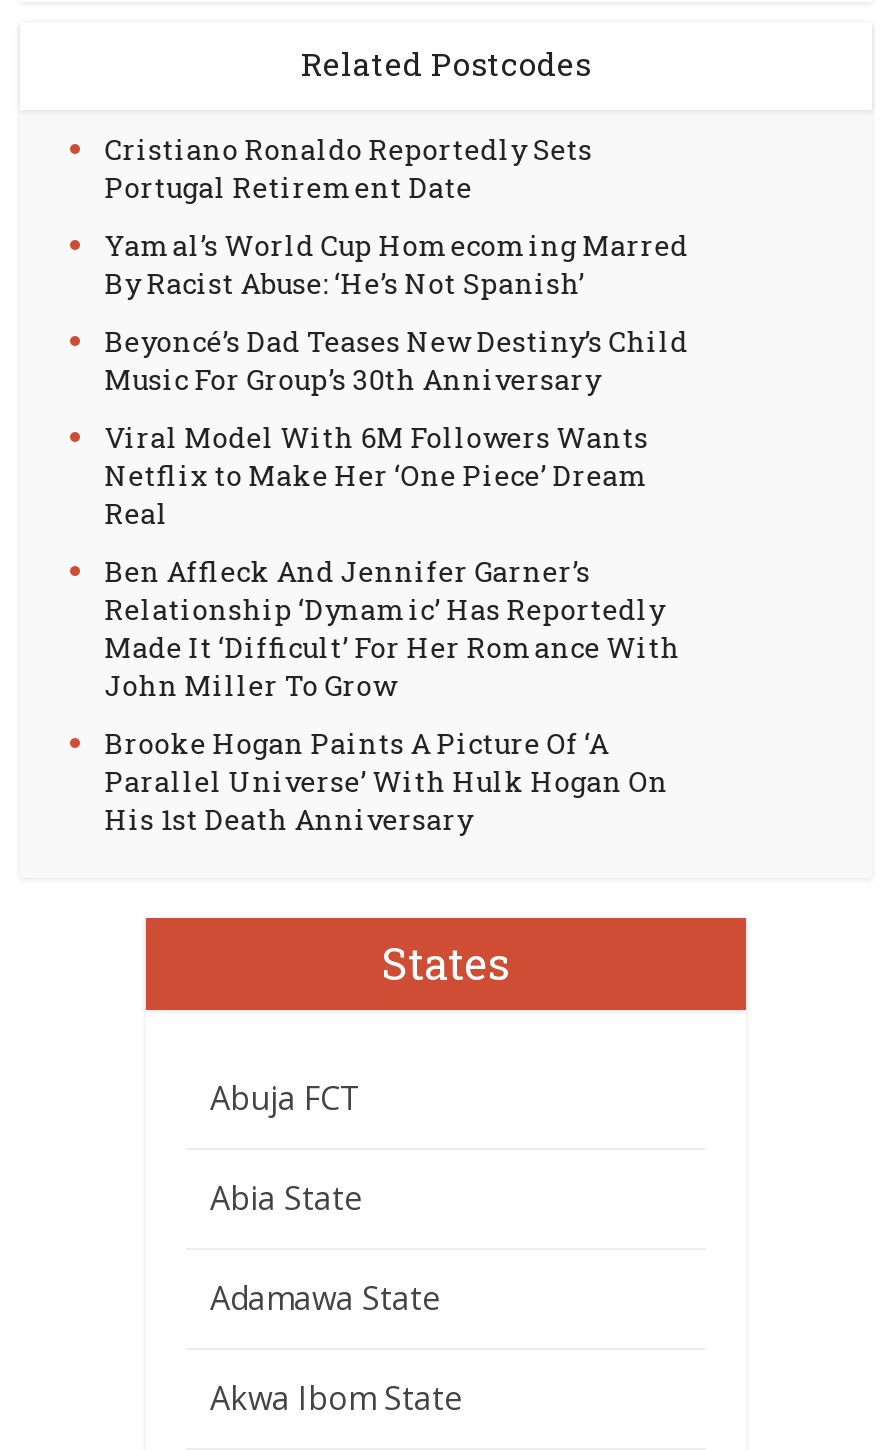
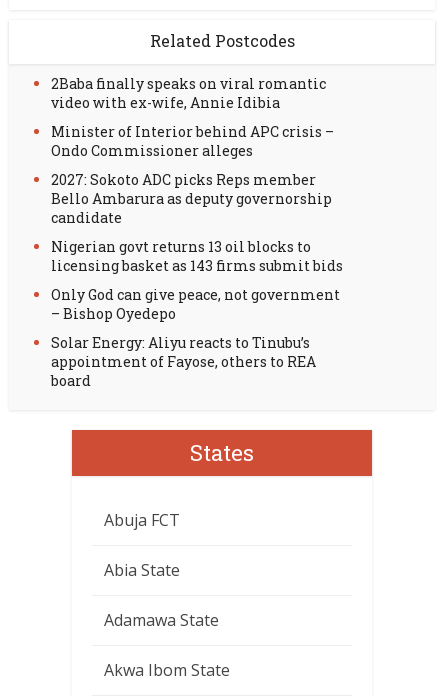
- Cristiano Ronaldo Reportedly Sets
- Portugal Retirement Date
+ 2Baba finally speaks on viral romantic
+ video with ex-wife, Annie Idibia

- Yamal’s World Cup Homecoming Marred
- By Racist Abuse: ‘He’s Not Spanish’
+ Minister of Interior behind APC crisis –
+ Ondo Commissioner alleges

- Beyoncé’s Dad Teases New Destiny’s Child
- Music For Group’s 30th Anniversary
+ 2027: Sokoto ADC picks Reps member
+ Bello Ambarura as deputy governorship
+ candidate

- Viral Model With 6M Followers Wants
- Netflix to Make Her ‘One Piece’ Dream
- Real
+ Nigerian govt returns 13 oil blocks to
+ licensing basket as 143 firms submit bids

- Ben Affleck And Jennifer Garner’s
- Relationship ‘Dynamic’ Has Reportedly
- Made It ‘Difficult’ For Her Romance With
- John Miller To Grow
+ Only God can give peace, not government
+ – Bishop Oyedepo

- Brooke Hogan Paints A Picture Of ‘A
- Parallel Universe’ With Hulk Hogan On
- His 1st Death Anniversary
+ Solar Energy: Aliyu reacts to Tinubu’s
+ appointment of Fayose, others to REA
+ board
